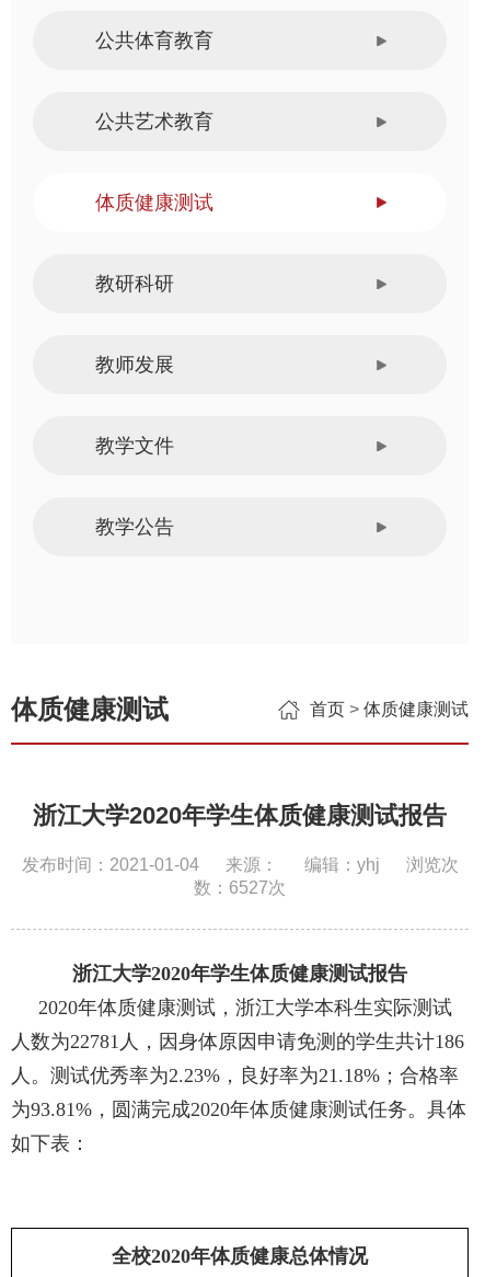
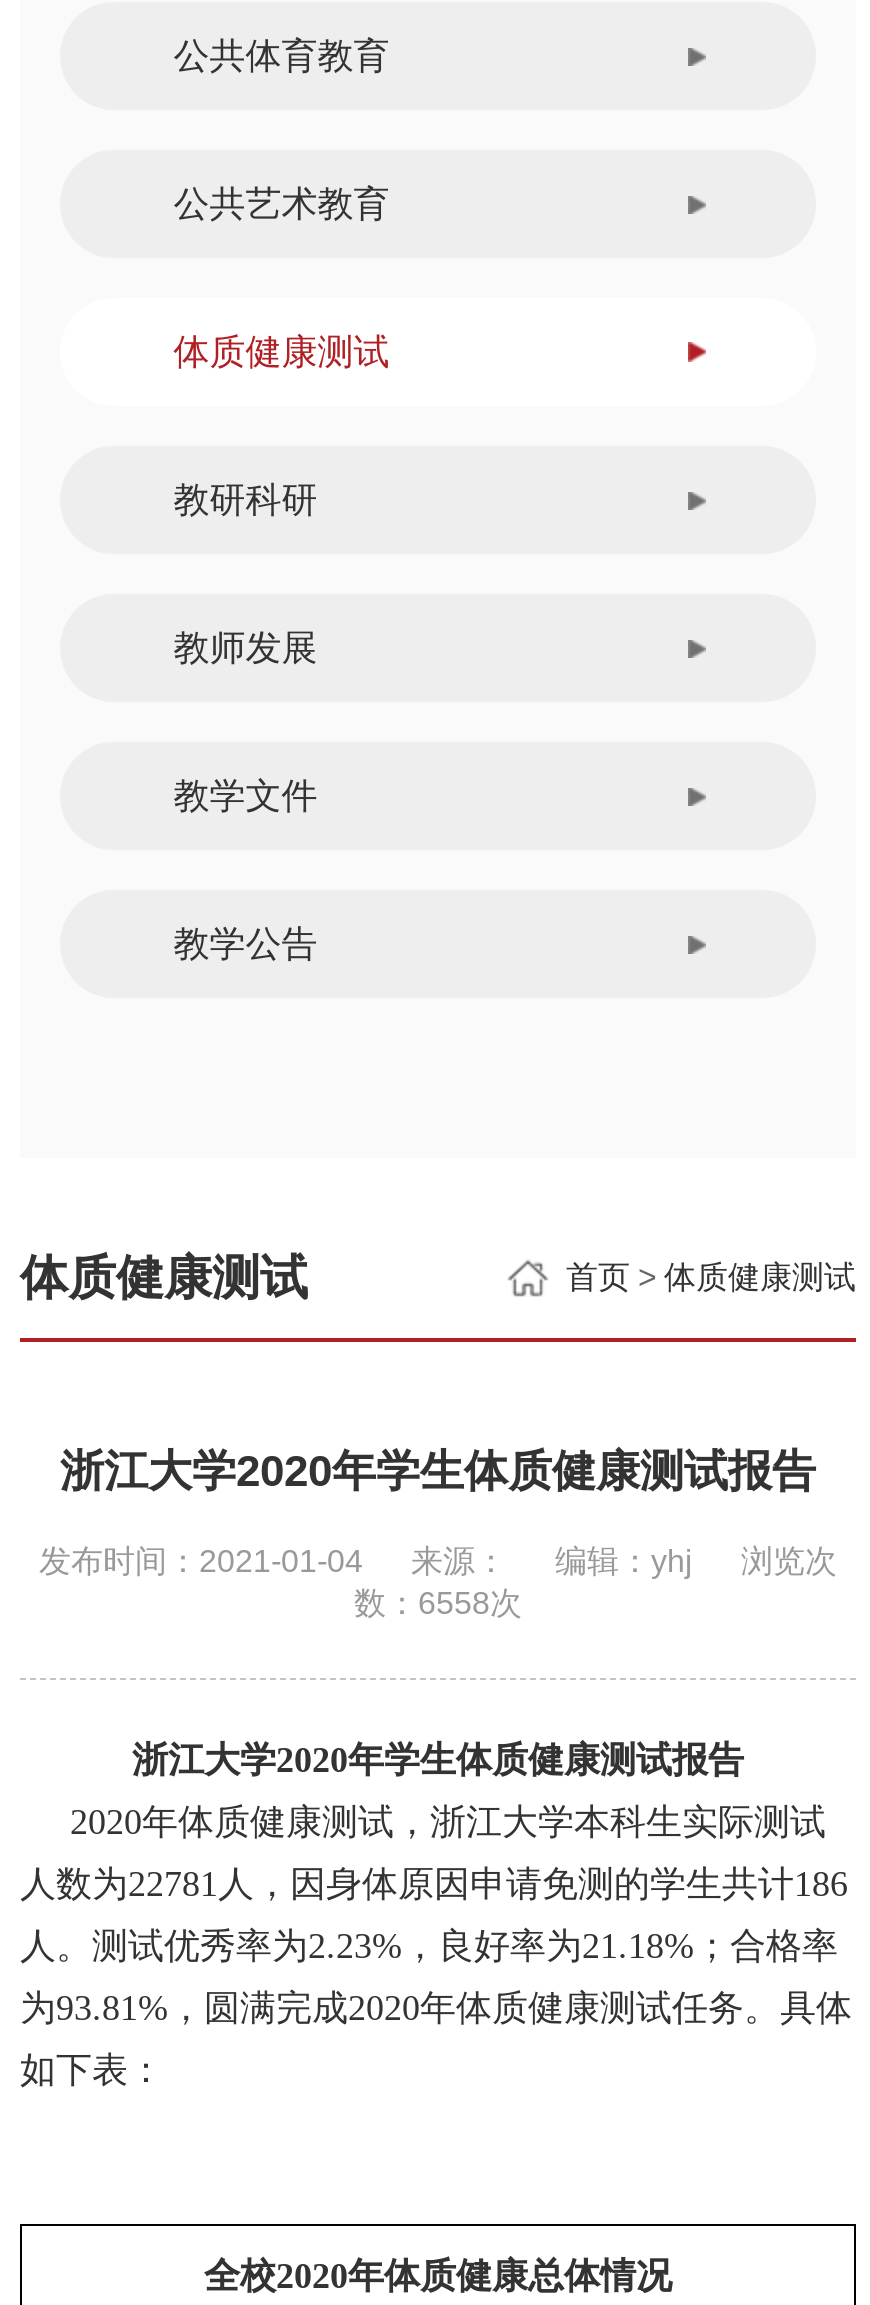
- 数：6527次
+ 数：6558次
